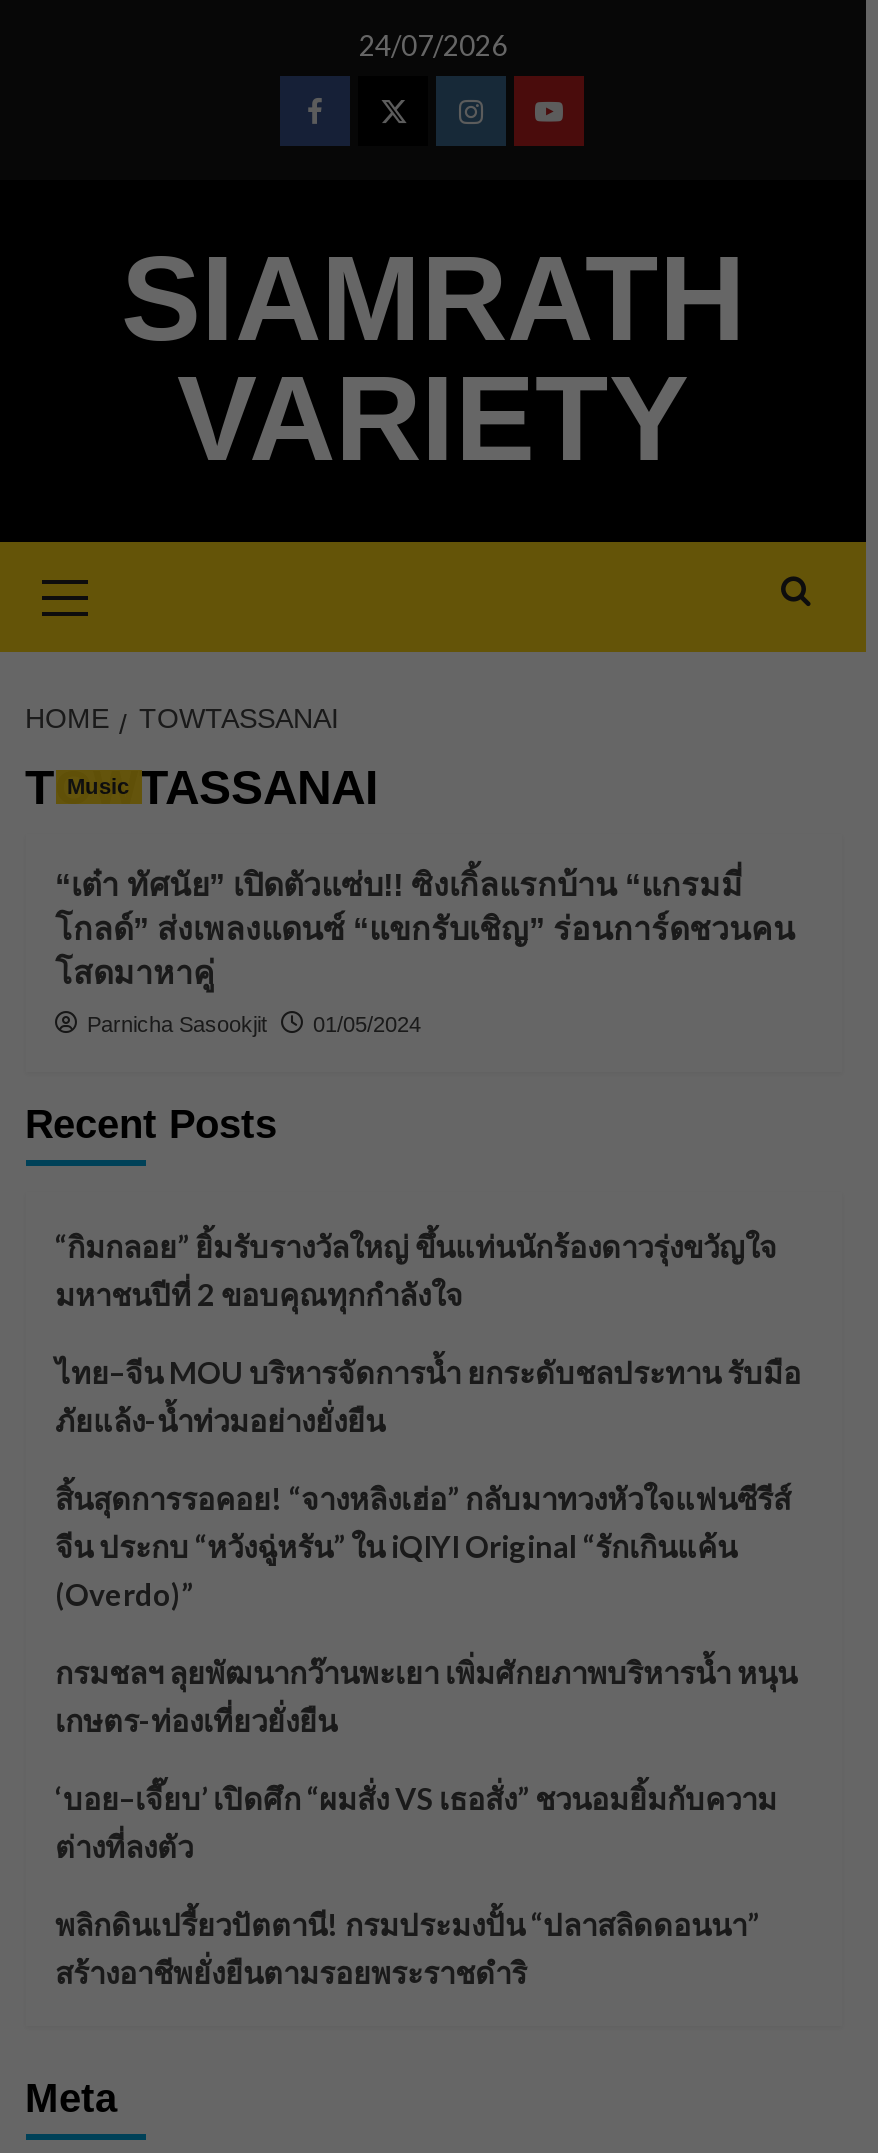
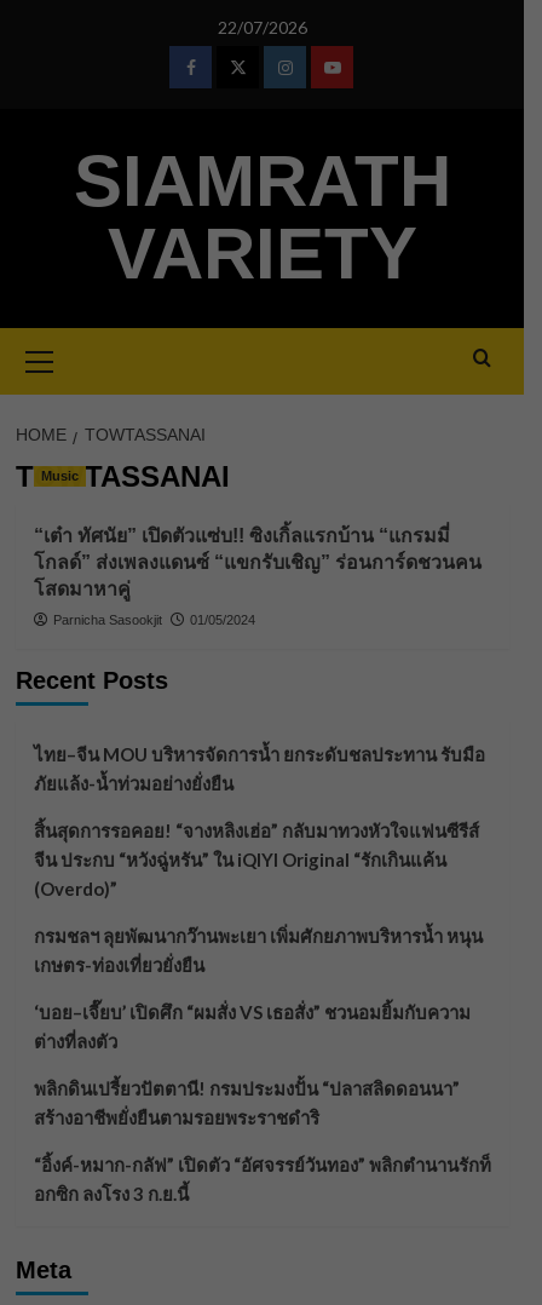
- 24/07/2026
+ 22/07/2026

- “กิมกลอย” ยิ้มรับรางวัลใหญ่ ขึ้นแท่นนักร้องดาวรุ่งขวัญใจ
- มหาชนปีที่ 2 ขอบคุณทุกกำลังใจ

moved up: ภัยแล้ง-น้ำท่วมอย่างยั่งยืน | สิ้นสุดการรอคอย! “จางหลิงเฮ่อ” กลับมาทวงหัวใจแฟนซีรีส์ | จีน ประกบ “หวังฉู่หรัน” ใน iQIYI Original “รักเกินแค้น | ... | พลิกดินเปรี้ยวปัตตานี! กรมประมงปั้น “ปลาสลิดดอนนา” | สร้างอาชีพยั่งยืนตามรอยพระราชดำริ

+ “อิ้งค์-หมาก-กลัฟ” เปิดตัว “อัศจรรย์วันทอง” พลิกตำนานรักท็
+ อกซิก ลงโรง 3 ก.ย.นี้
